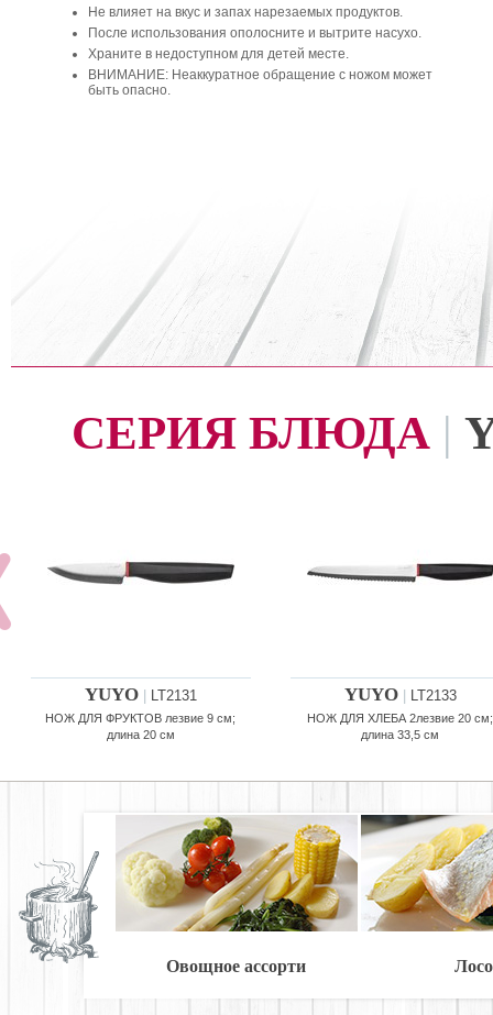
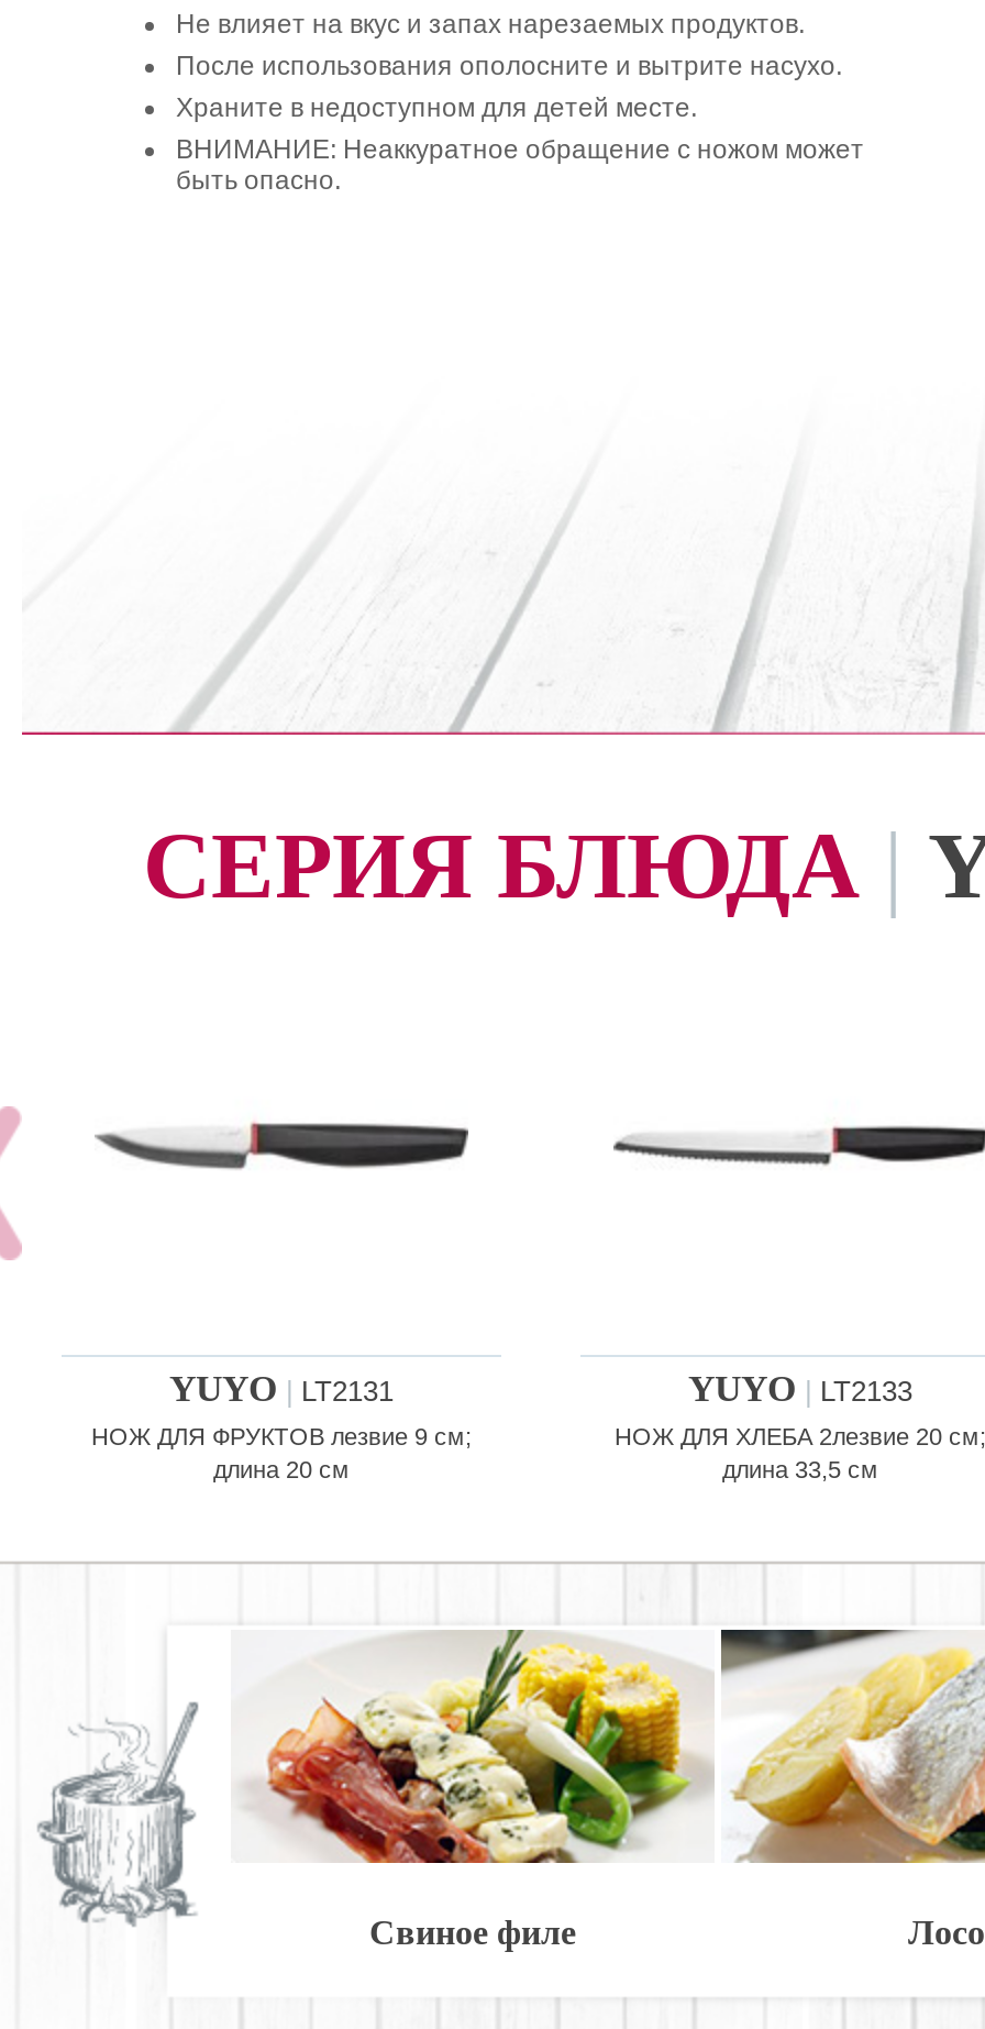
- [image]
- Овощное ассорти
+ [image]
+ Свиное филе
